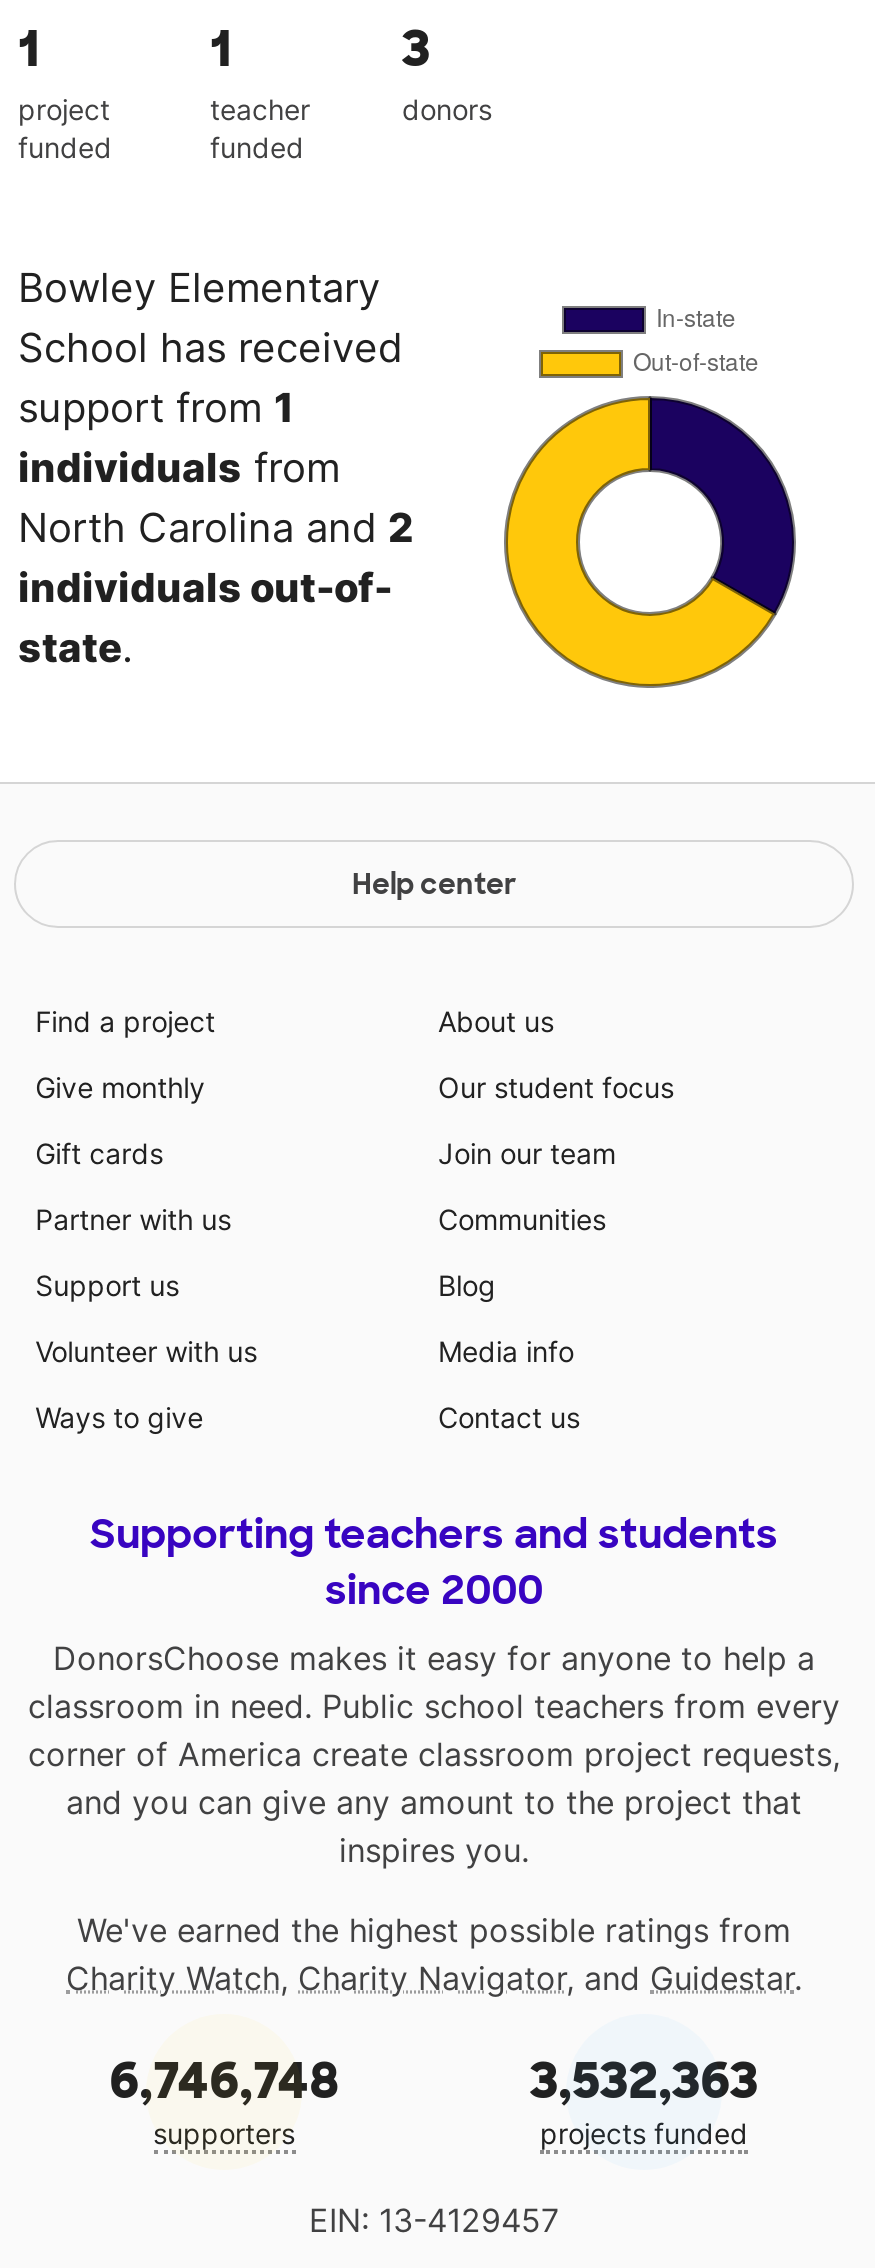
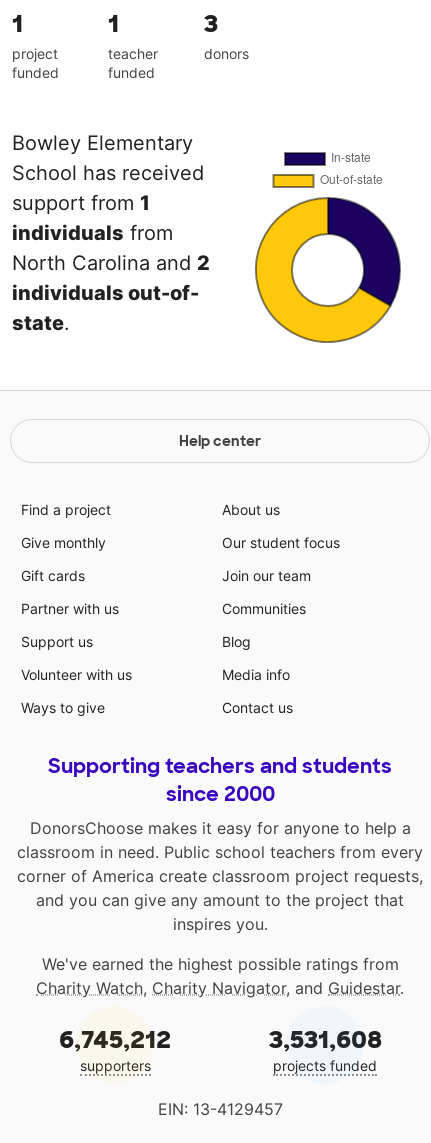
- 6,746,748
+ 6,745,212

- 3,532,363
+ 3,531,608
